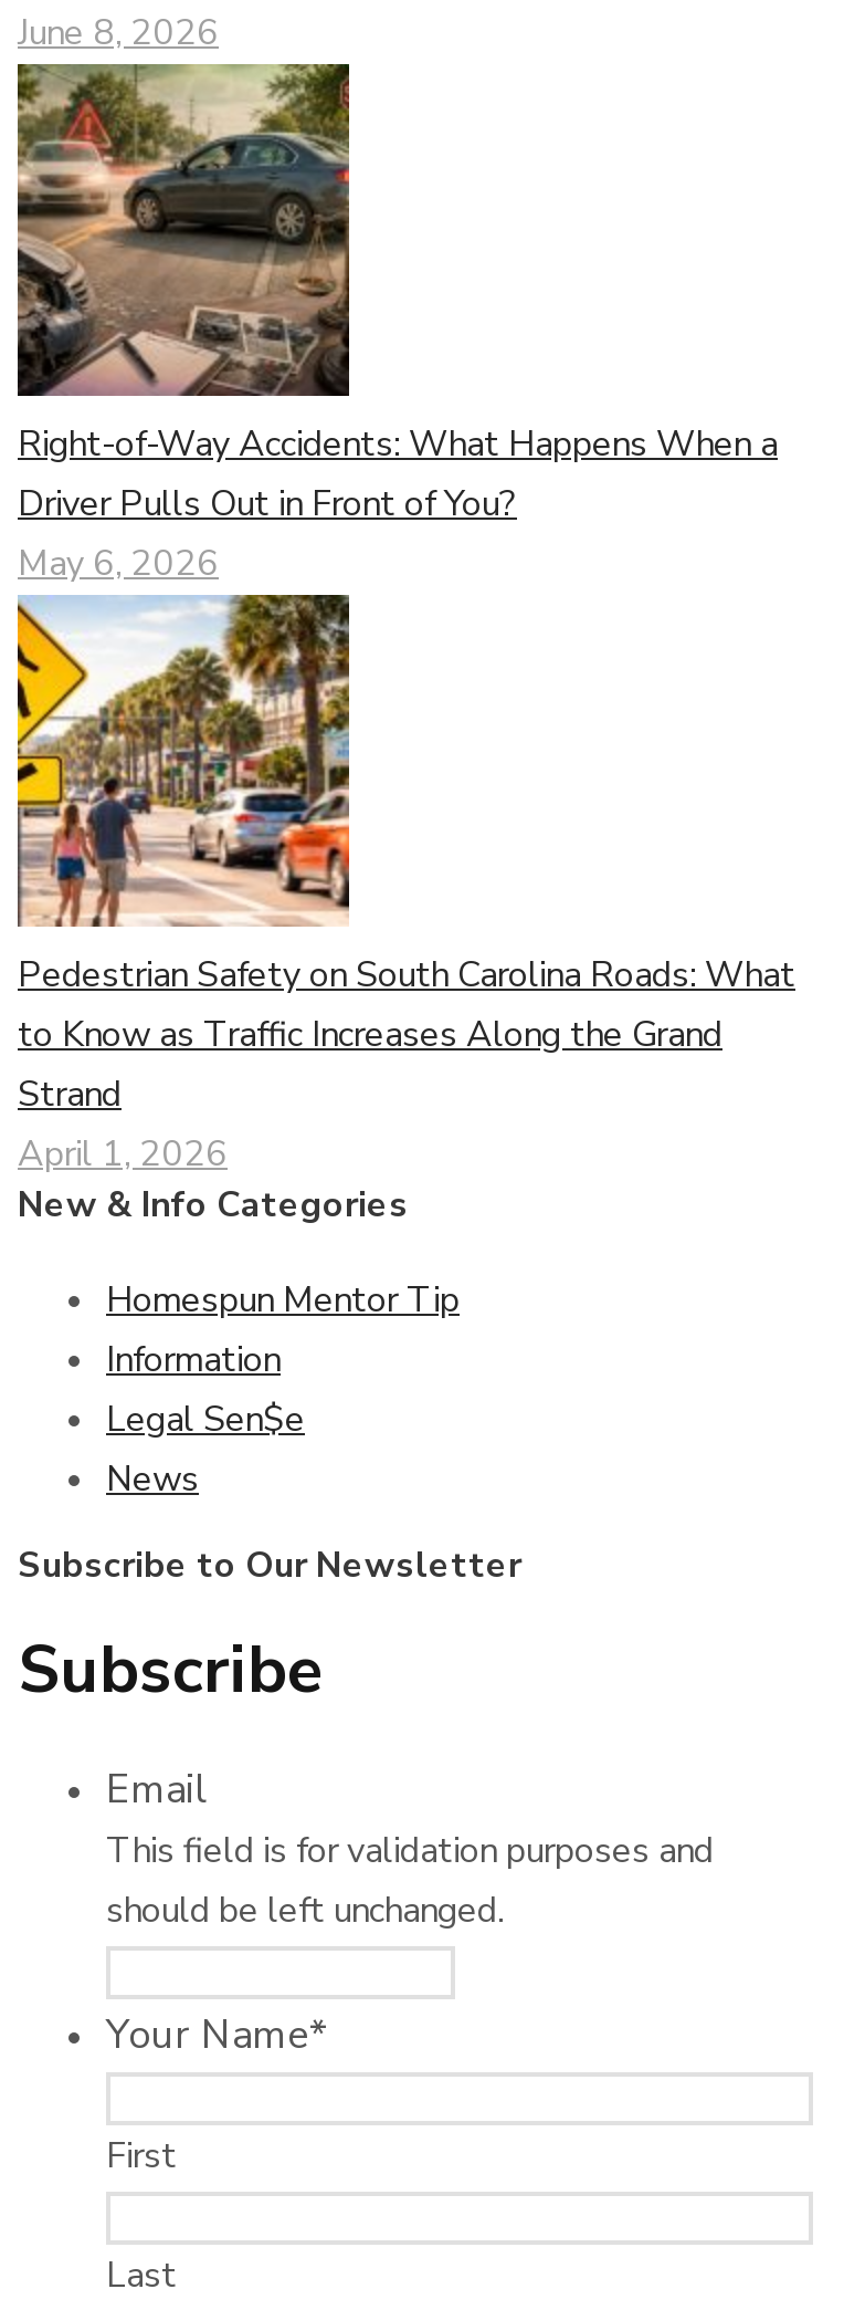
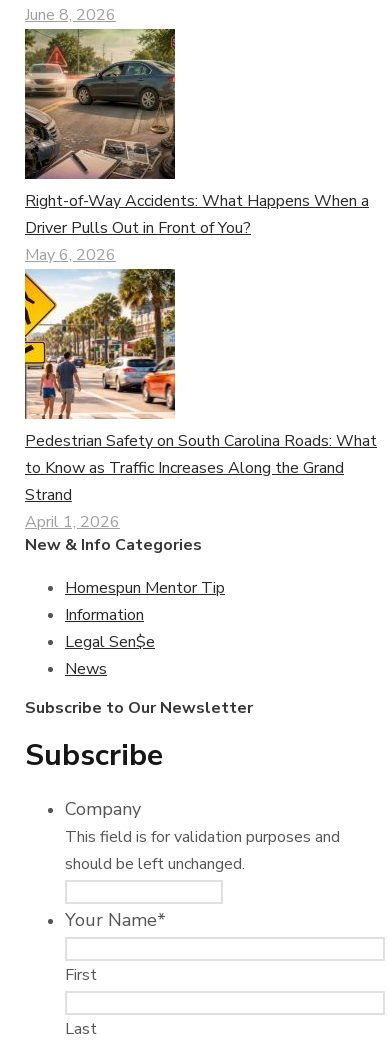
- Email
+ Company
